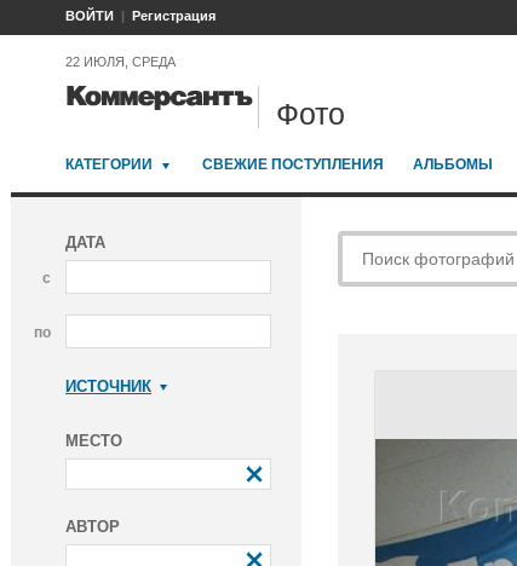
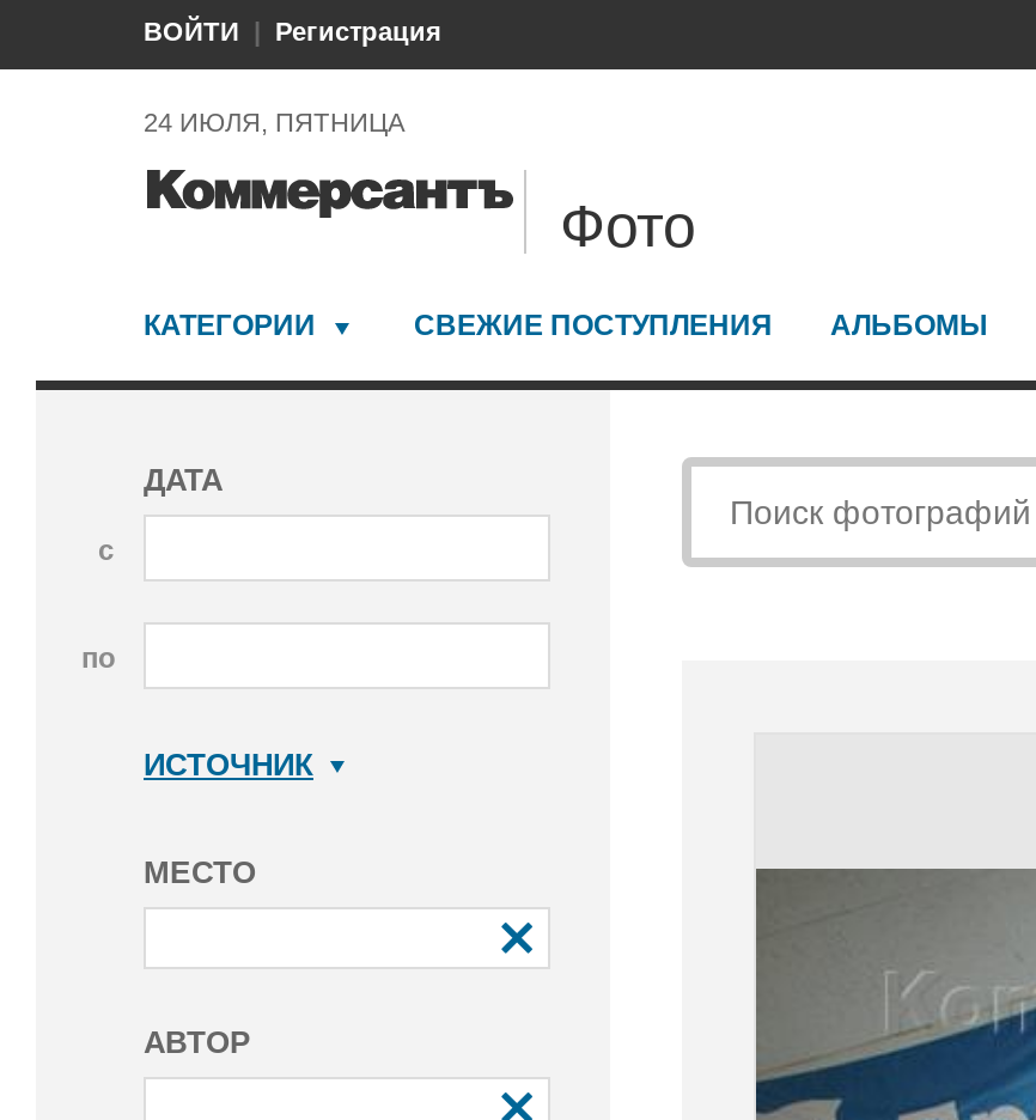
- 22 ИЮЛЯ, СРЕДА
+ 24 ИЮЛЯ, ПЯТНИЦА
